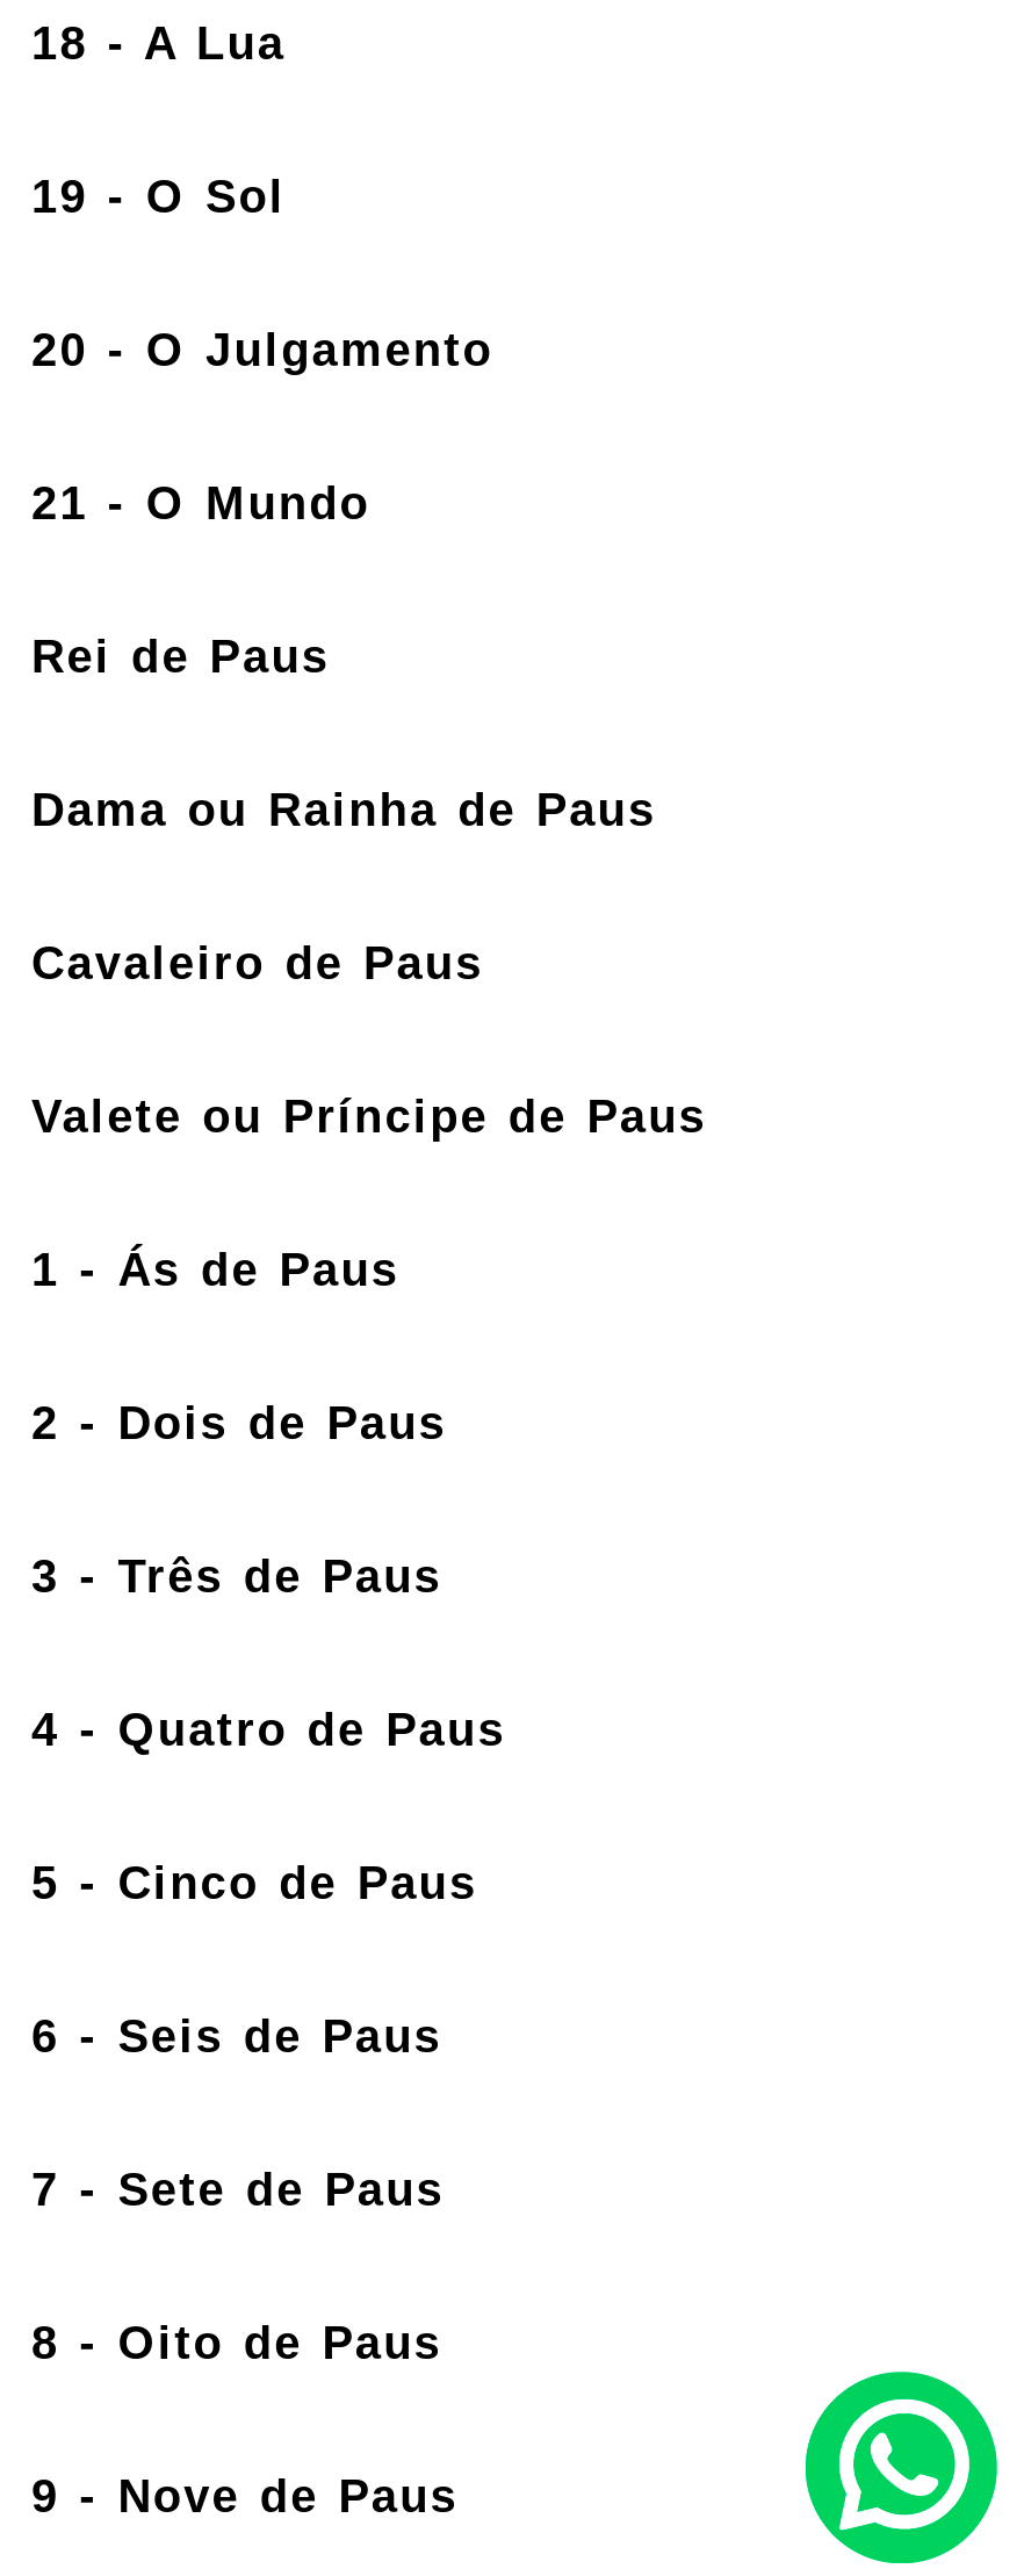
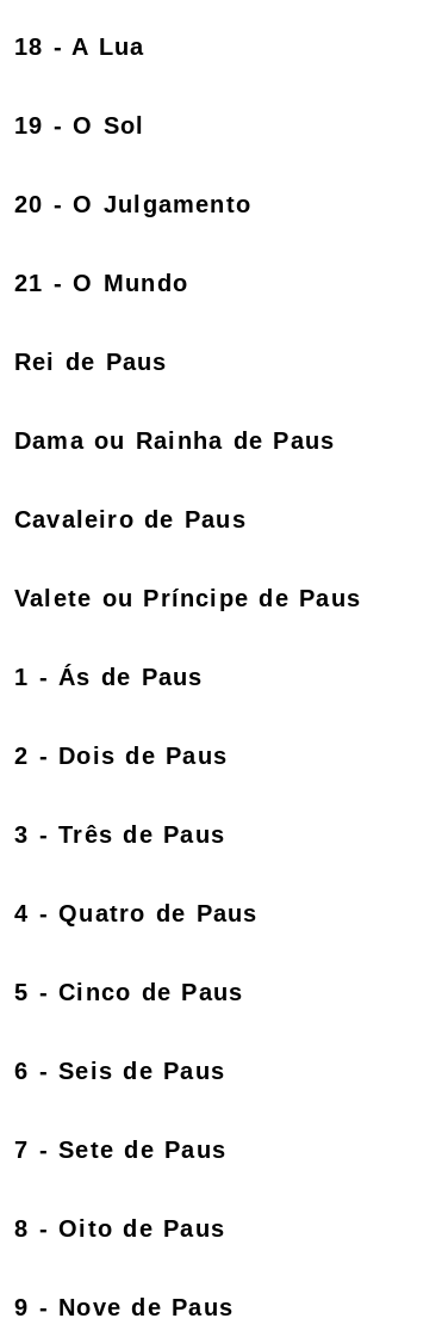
- [image]
